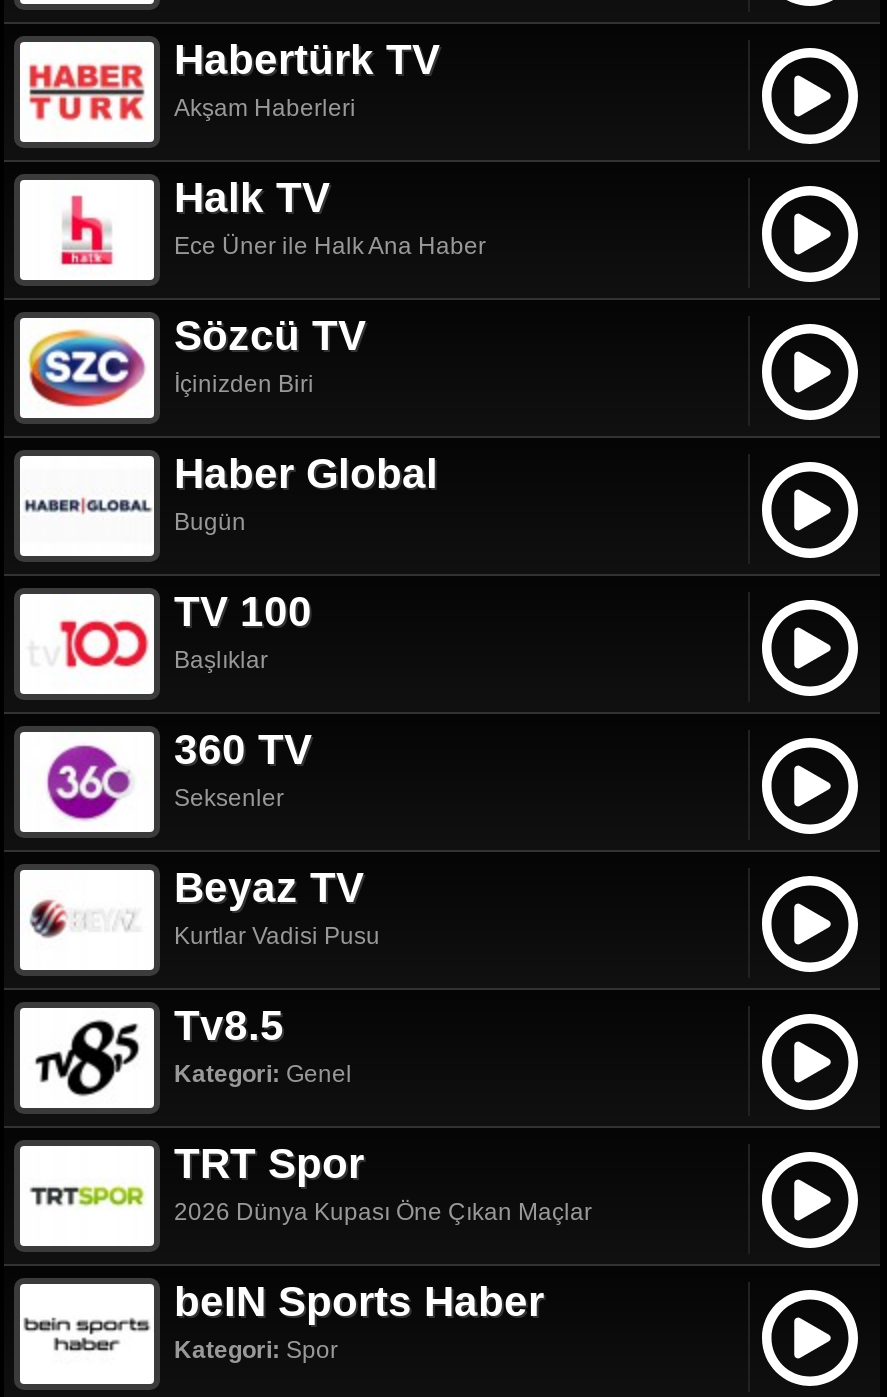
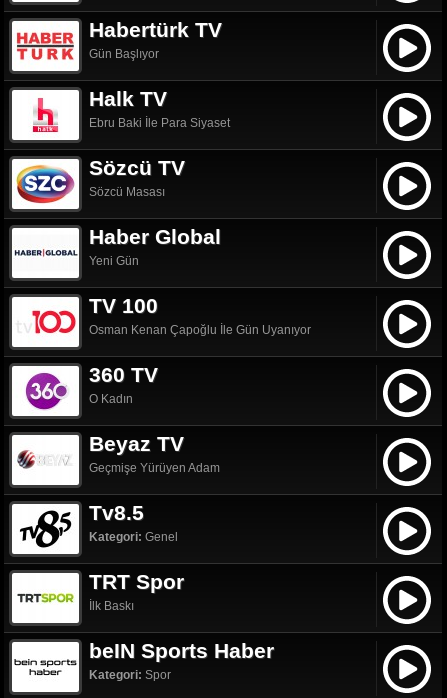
- Akşam Haberleri
+ Gün Başlıyor

- Ece Üner ile Halk Ana Haber
+ Ebru Baki İle Para Siyaset

- İçinizden Biri
+ Sözcü Masası

- Bugün
+ Yeni Gün

- Başlıklar
+ Osman Kenan Çapoğlu İle Gün Uyanıyor

- Seksenler
+ O Kadın

- Kurtlar Vadisi Pusu
+ Geçmişe Yürüyen Adam

- 2026 Dünya Kupası Öne Çıkan Maçlar
+ İlk Baskı
